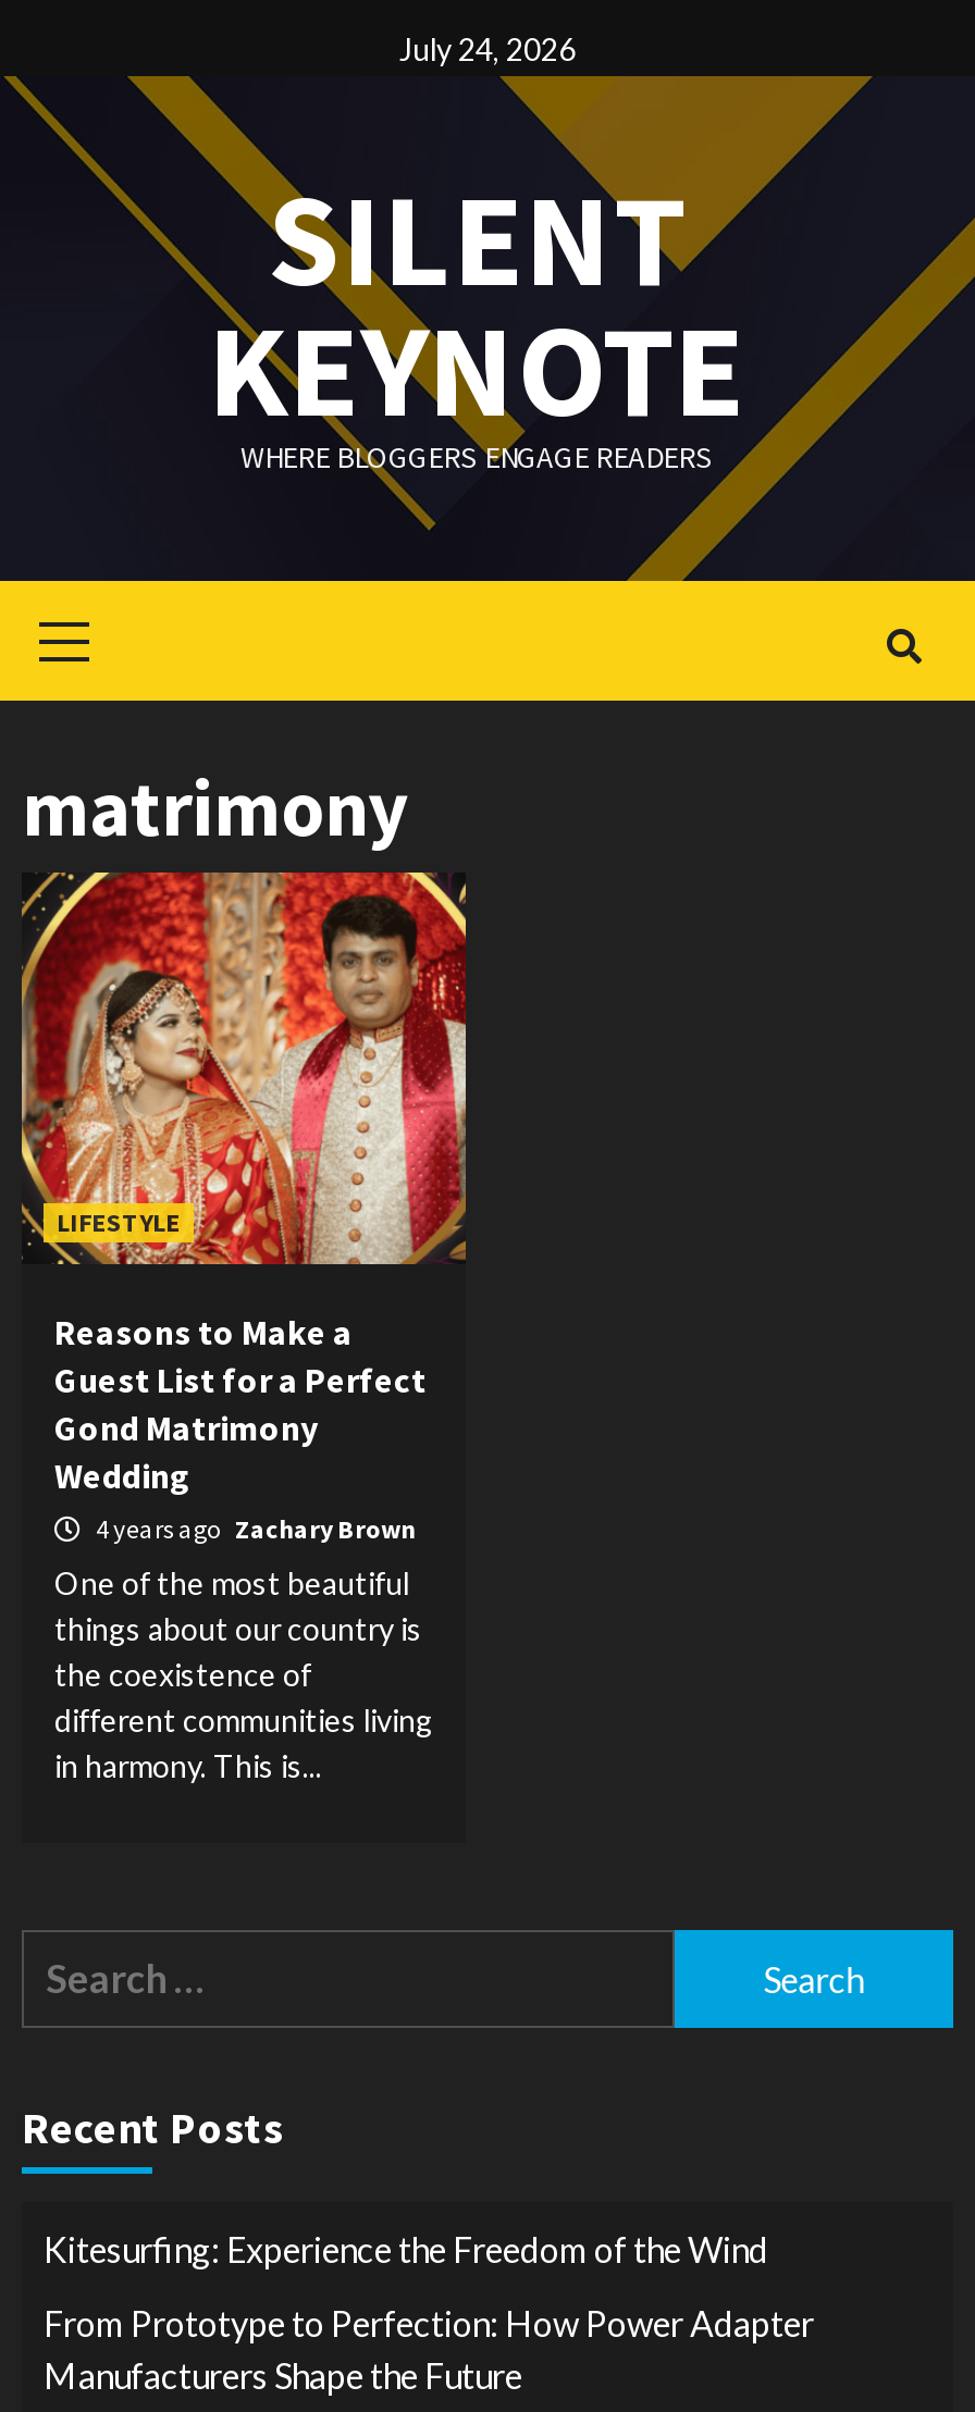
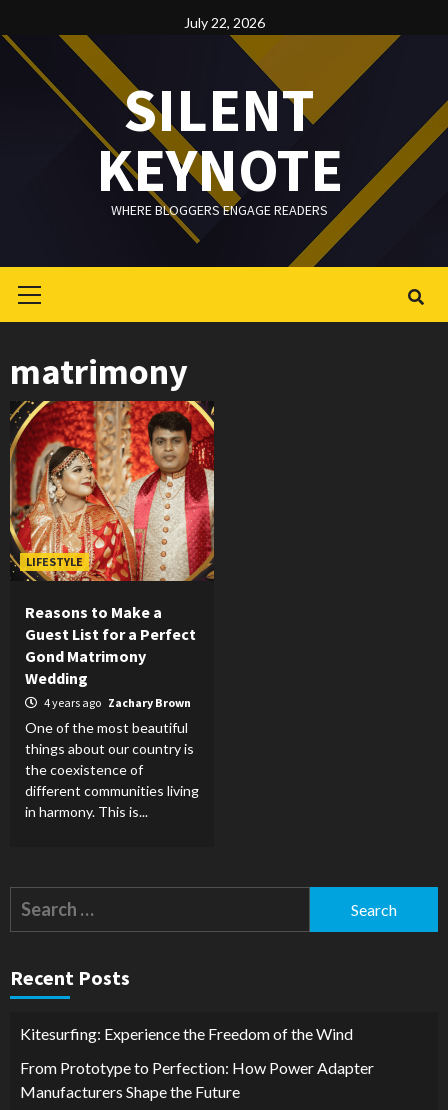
- July 24, 2026
+ July 22, 2026
